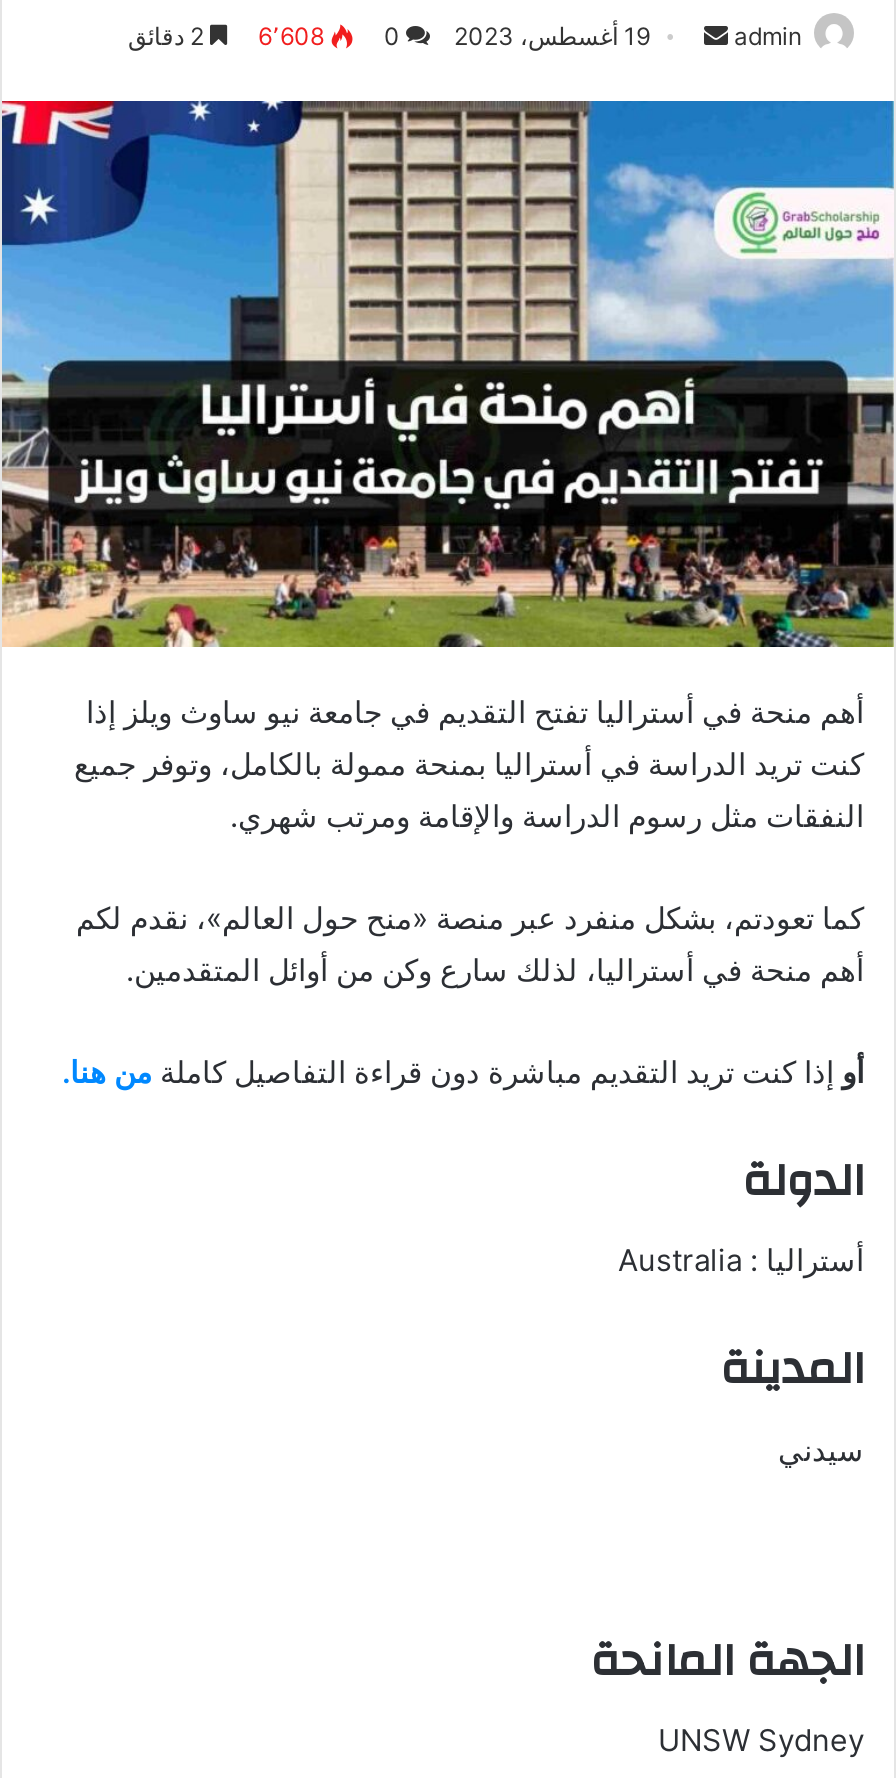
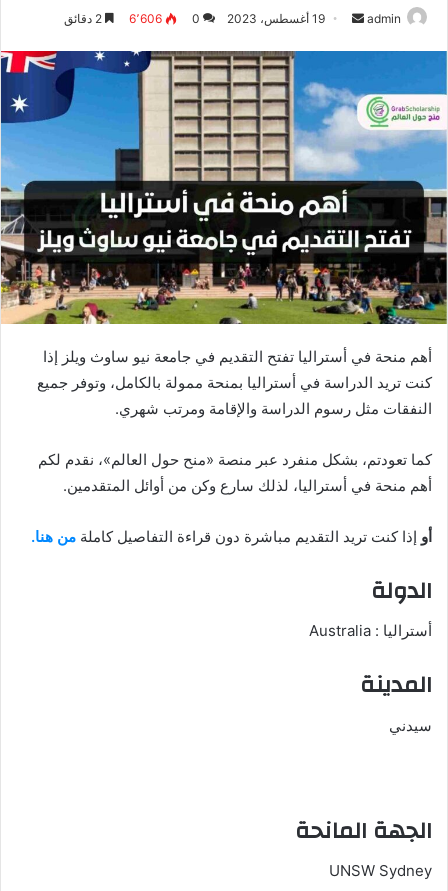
- 6٬608
+ 6٬606
